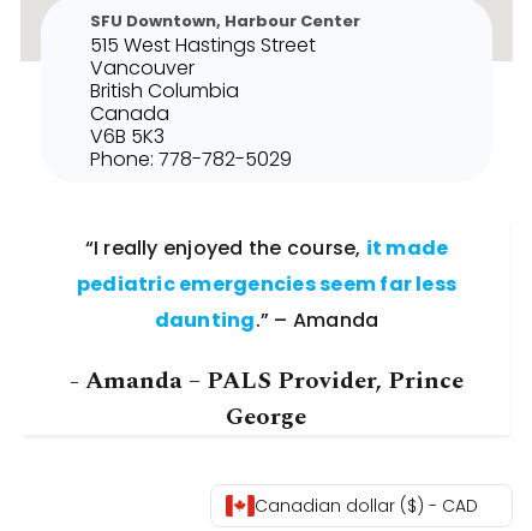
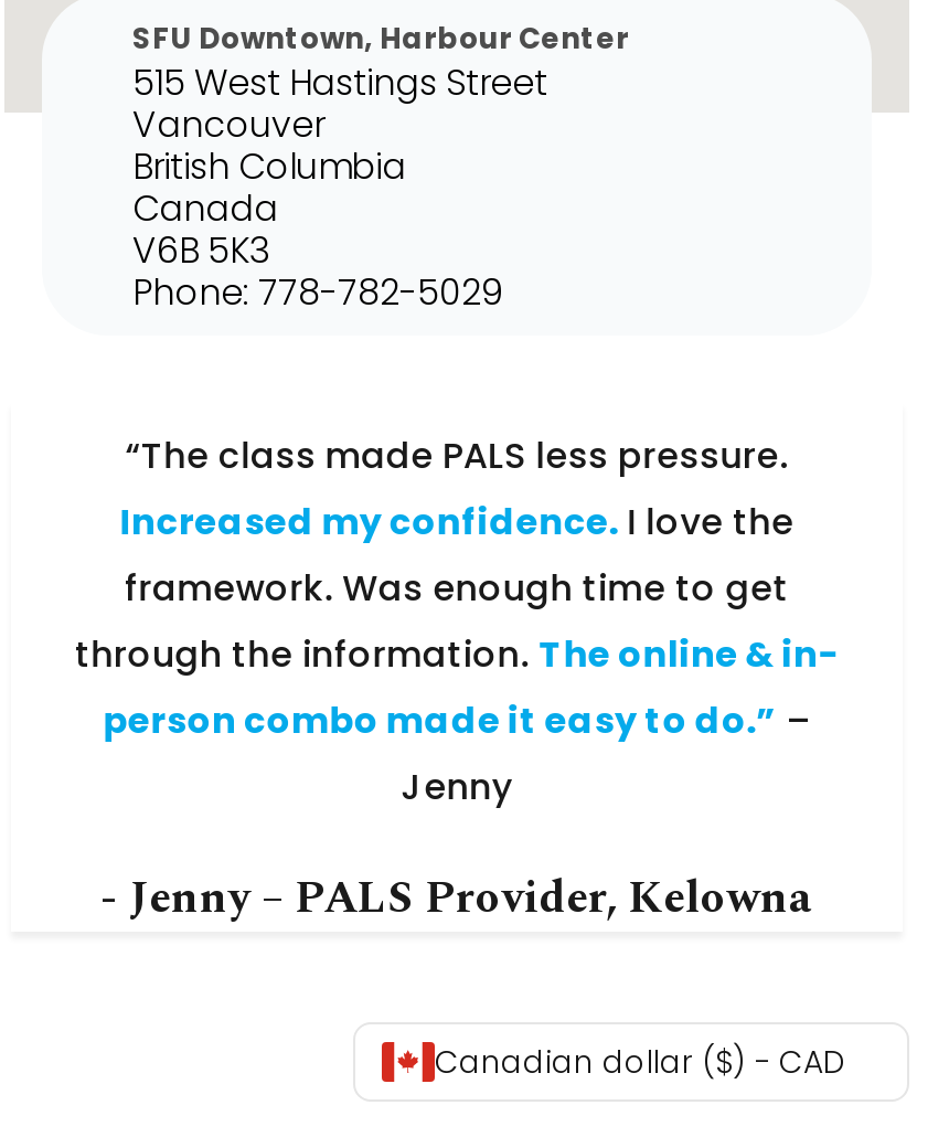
- “I really enjoyed the course, it made
- pediatric emergencies seem far less
- daunting.” – Amanda
+ “The class made PALS less pressure.
+ Increased my confidence. I love the
+ framework. Was enough time to get
+ through the information. The online & in-
+ person combo made it easy to do.” –
+ Jenny

- - Amanda – PALS Provider, Prince
- George
+ - Jenny – PALS Provider, Kelowna
